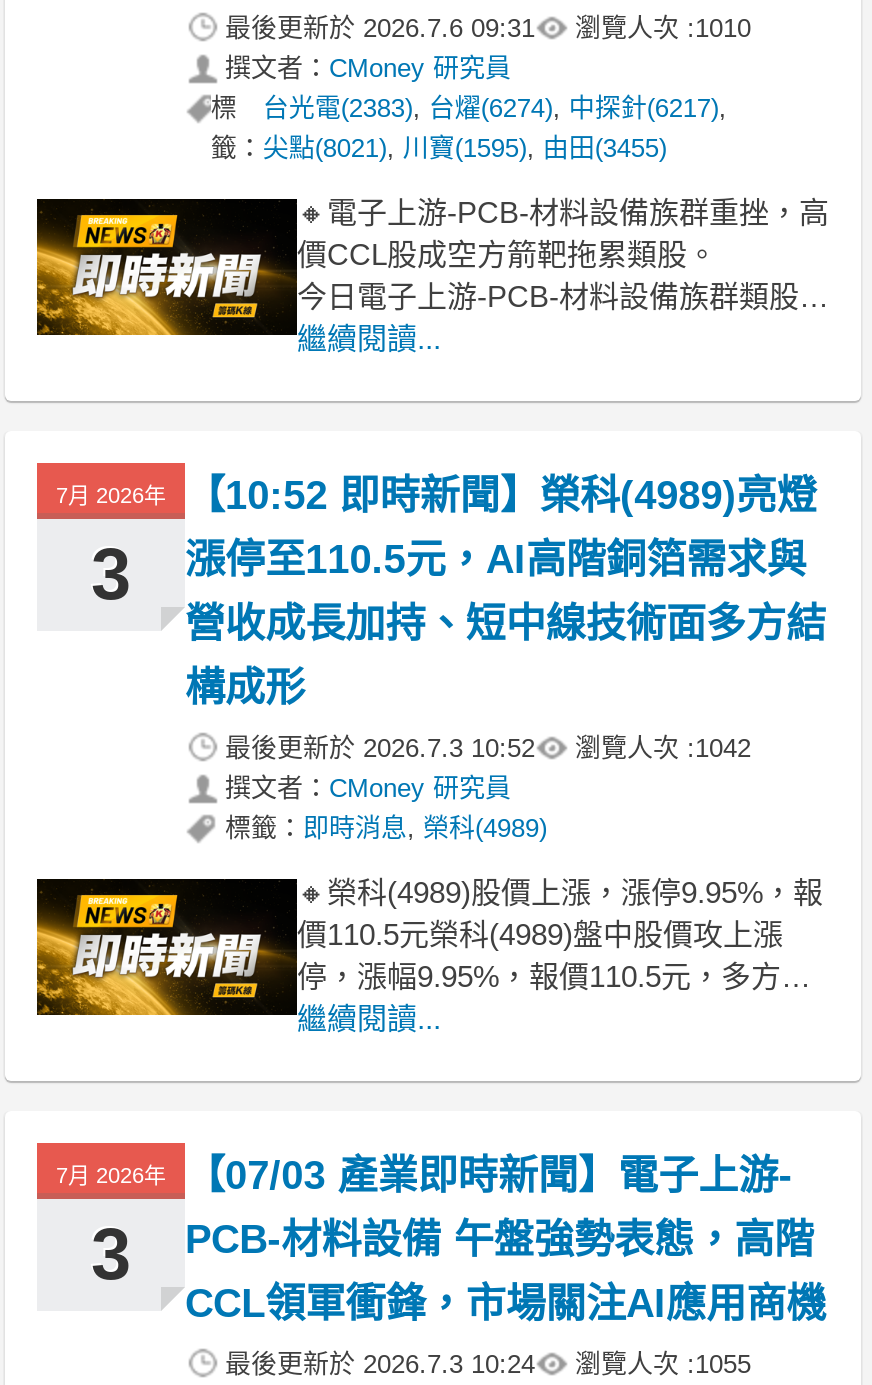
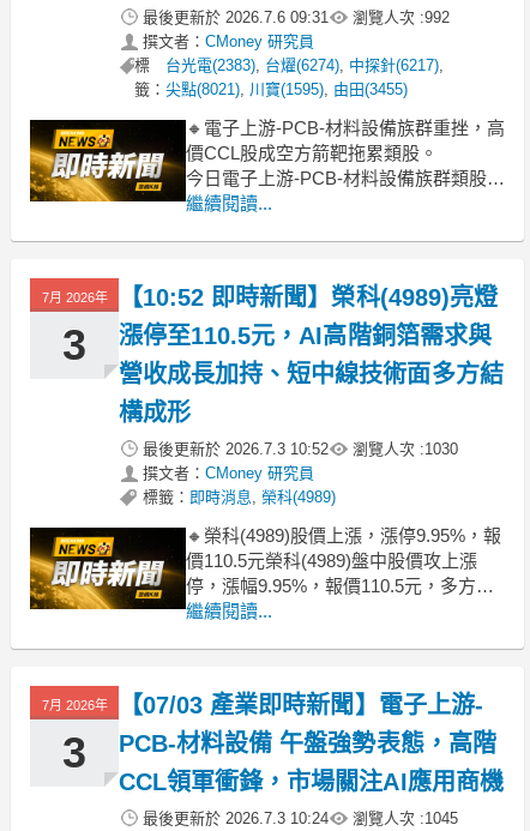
- 最後更新於2026.7.6 09:31 瀏覽人次 : 1010
+ 最後更新於2026.7.6 09:31 瀏覽人次 : 992

- 最後更新於2026.7.3 10:52 瀏覽人次 : 1042
+ 最後更新於2026.7.3 10:52 瀏覽人次 : 1030

- 最後更新於2026.7.3 10:24 瀏覽人次 : 1055
+ 最後更新於2026.7.3 10:24 瀏覽人次 : 1045
